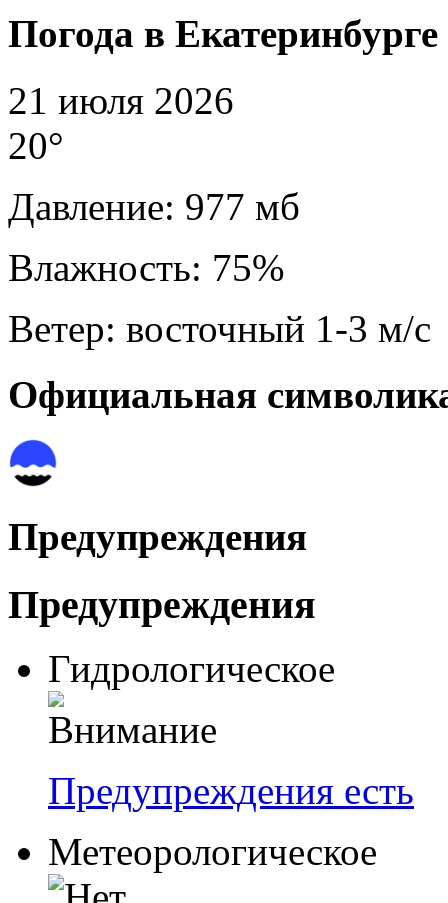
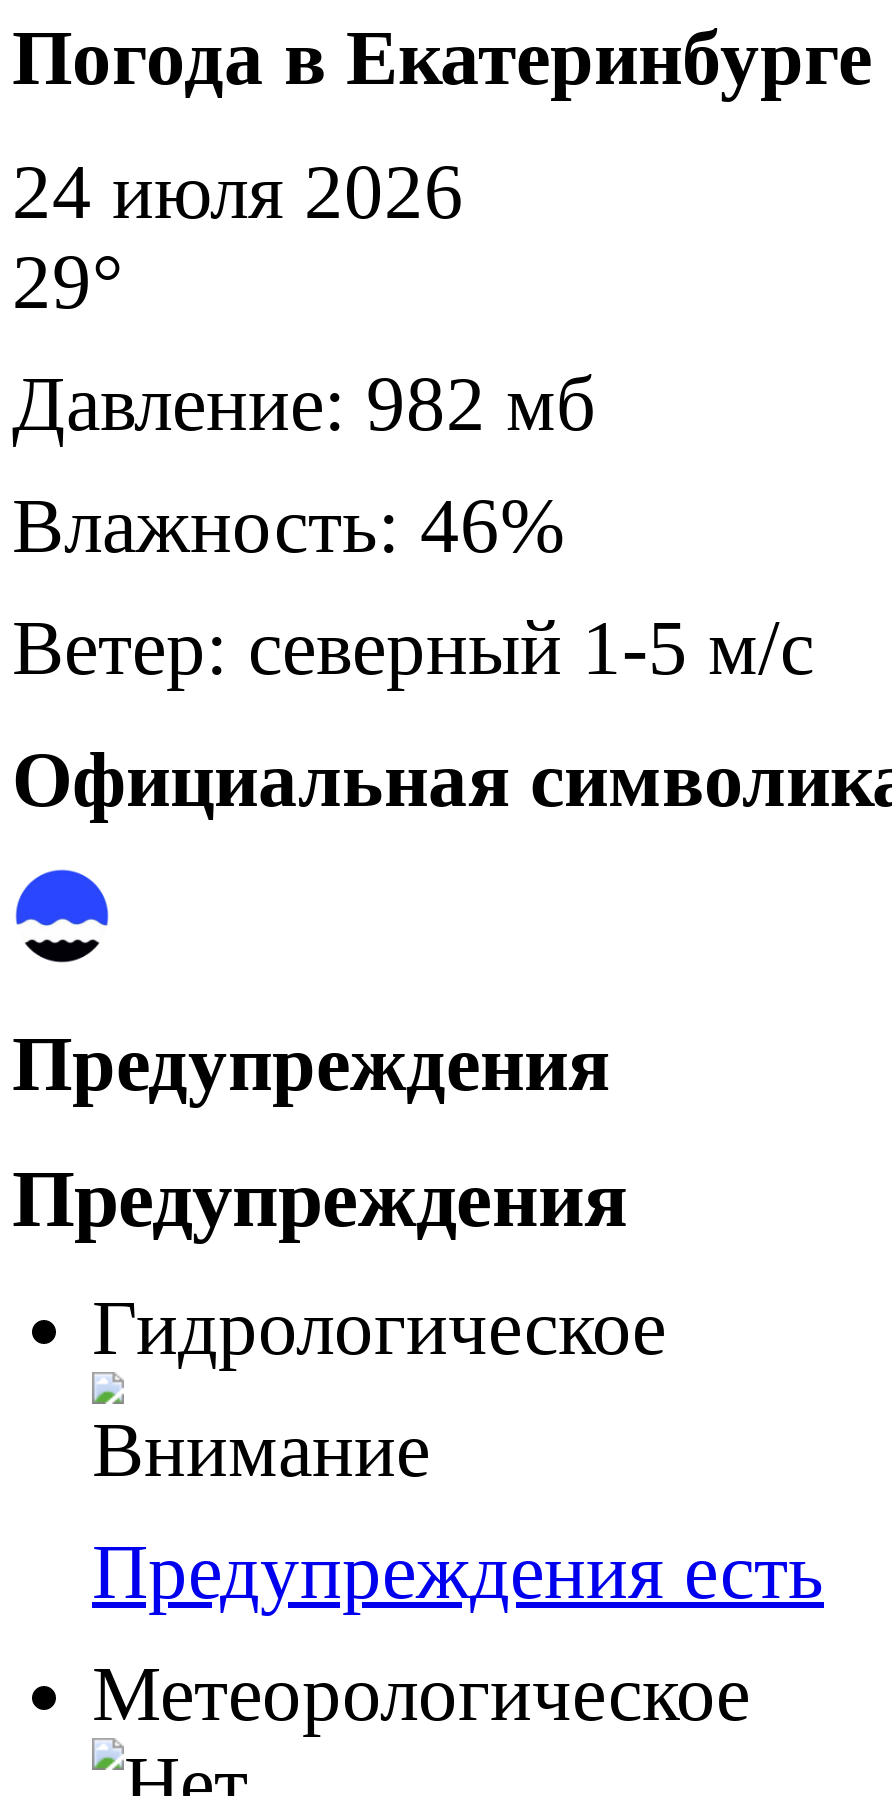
- 21 июля 2026
+ 24 июля 2026

- 20°
+ 29°

- Давление: 977 мб
+ Давление: 982 мб

- Влажность: 75%
+ Влажность: 46%

- Ветер: восточный 1-3 м/с
+ Ветер: северный 1-5 м/с
